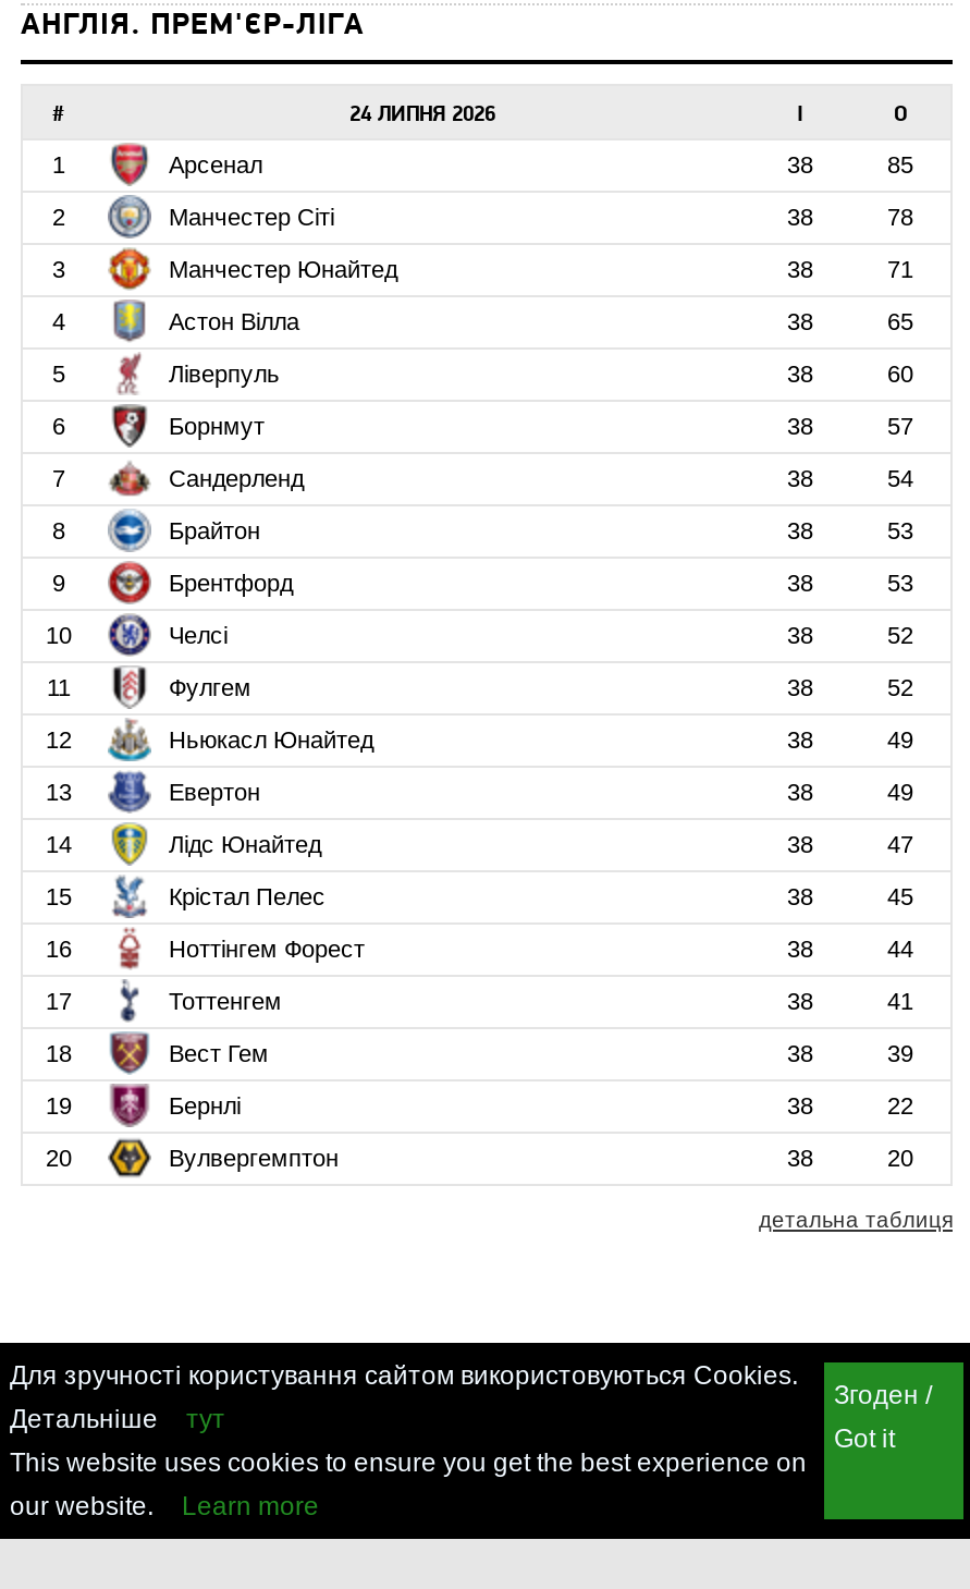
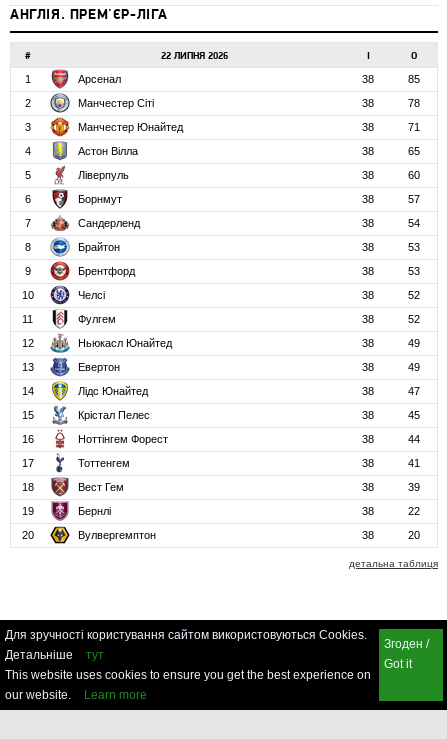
- 24 ЛИПНЯ 2026
+ 22 ЛИПНЯ 2026
